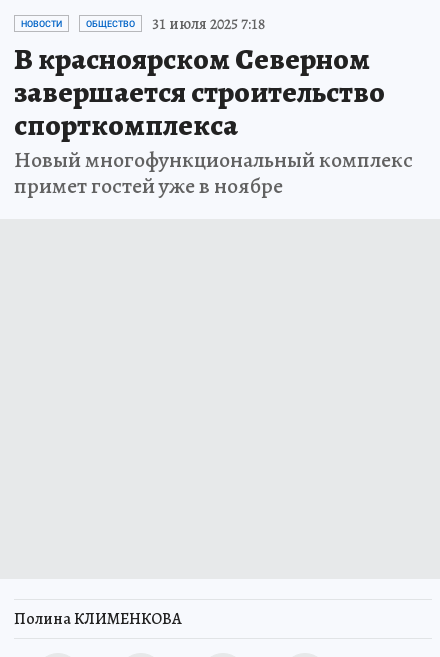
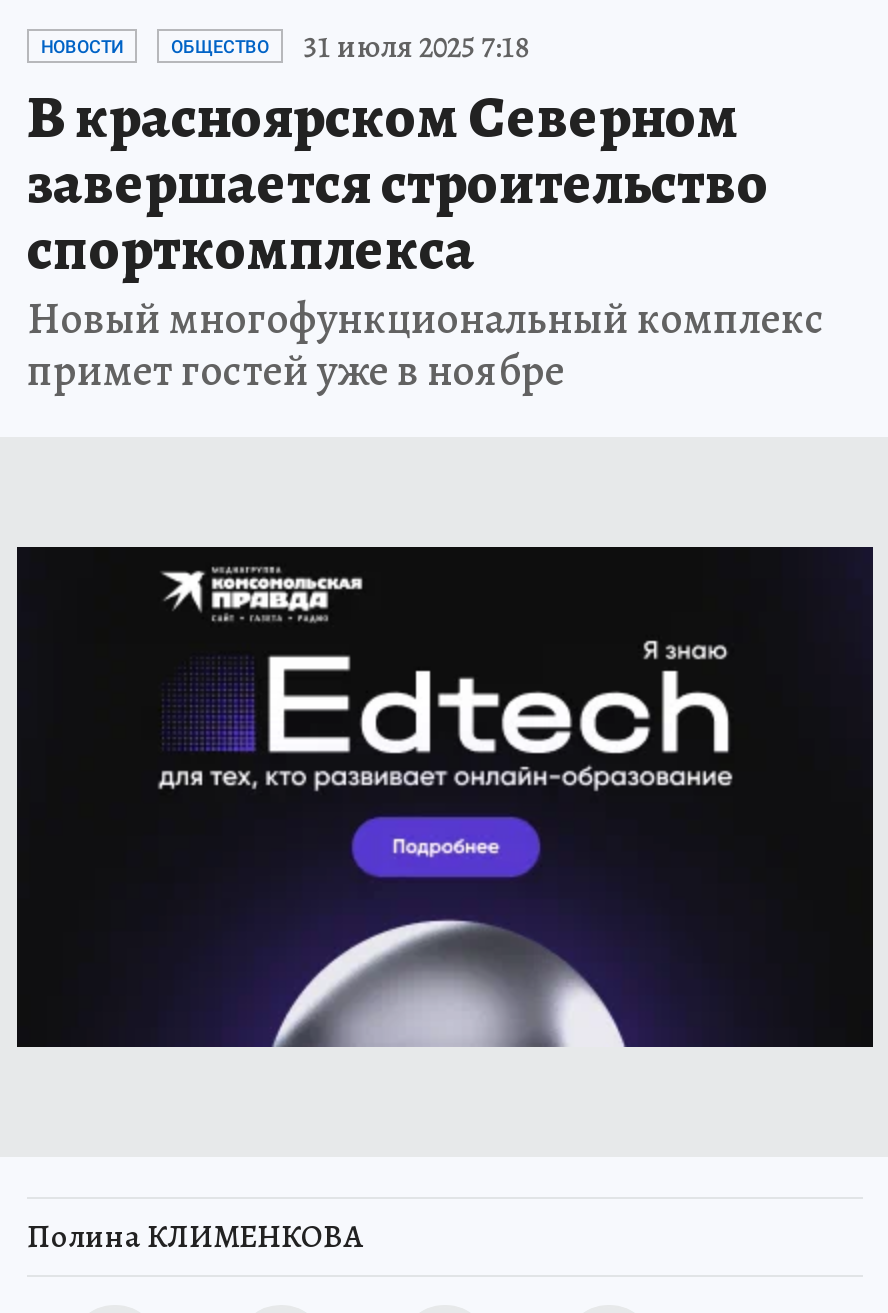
+ [image]
